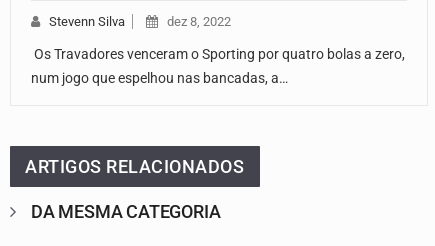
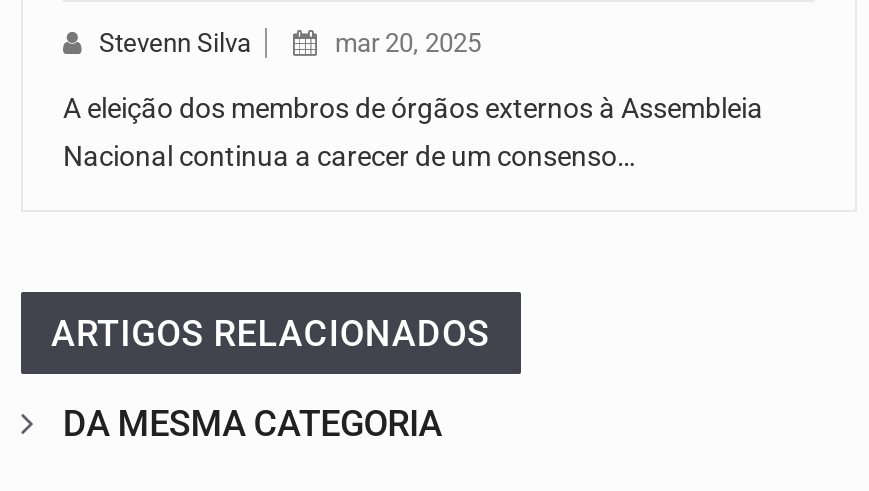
- dez 8, 2022
+ mar 20, 2025

- Os Travadores venceram o Sporting por quatro bolas a zero,
+ A eleição dos membros de órgãos externos à Assembleia

- num jogo que espelhou nas bancadas, a…
+ Nacional continua a carecer de um consenso…
